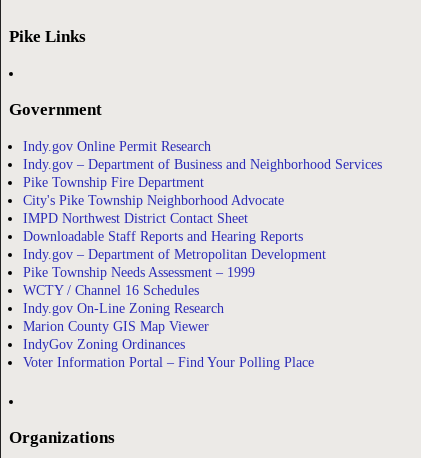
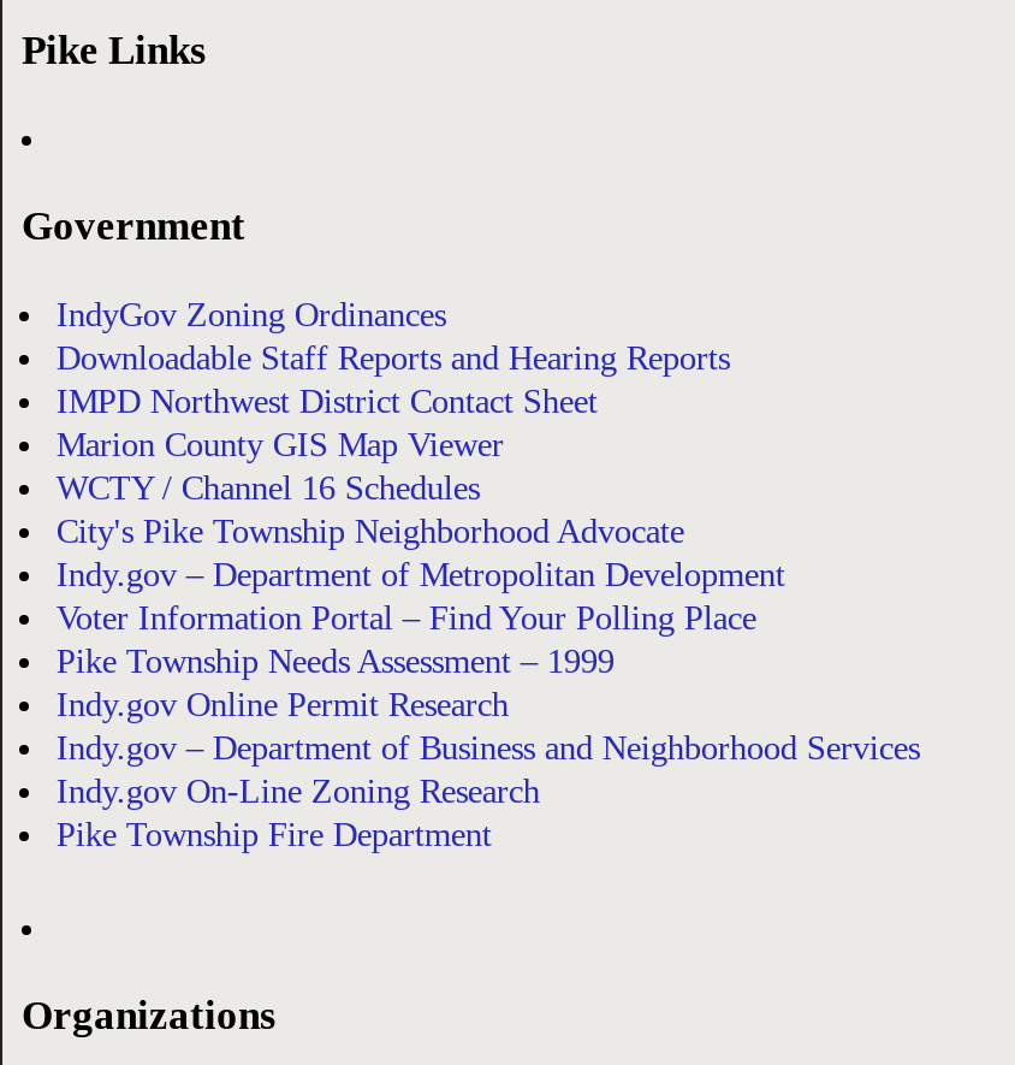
moved down: Indy.gov Online Permit Research | Indy.gov – Department of Business and Neighborhood Services

moved down: Pike Township Fire Department

moved up: City's Pike Township Neighborhood Advocate | IMPD Northwest District Contact Sheet | Downloadable Staff Reports and Hearing Reports | Indy.gov – Department of Metropolitan Development | Pike Township Needs Assessment – 1999 | WCTY / Channel 16 Schedules

moved up: Indy.gov On-Line Zoning Research

moved up: Marion County GIS Map Viewer | IndyGov Zoning Ordinances | Voter Information Portal – Find Your Polling Place
